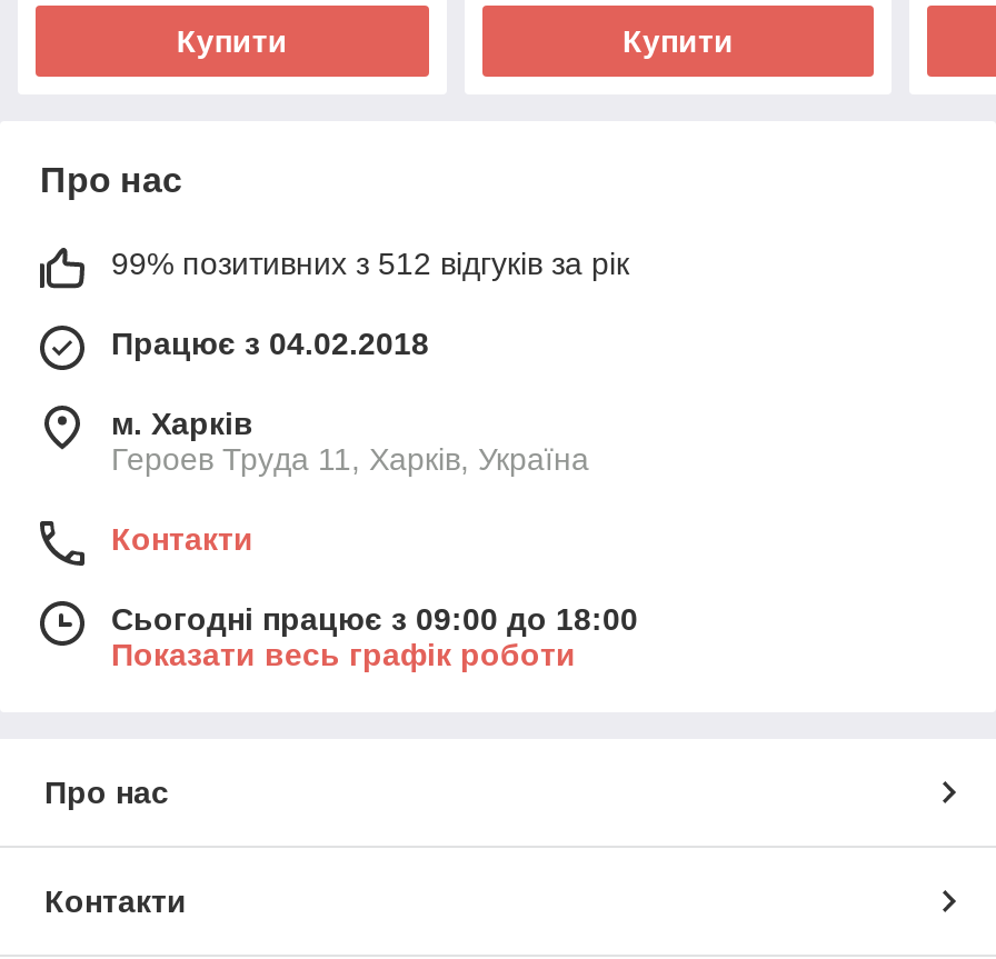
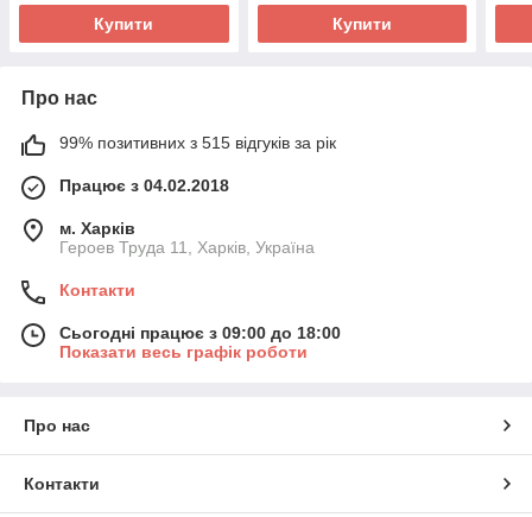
- 99% позитивних з 512 відгуків за рік
+ 99% позитивних з 515 відгуків за рік
